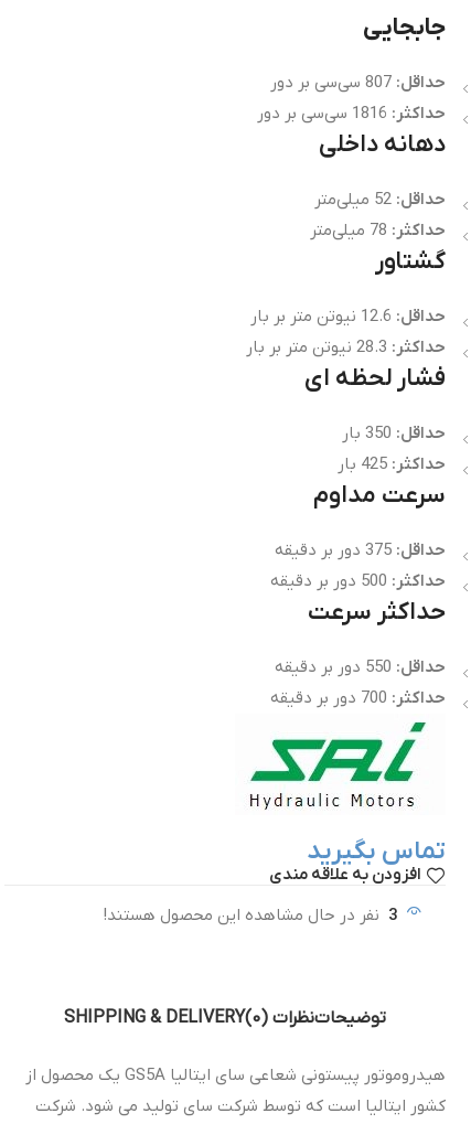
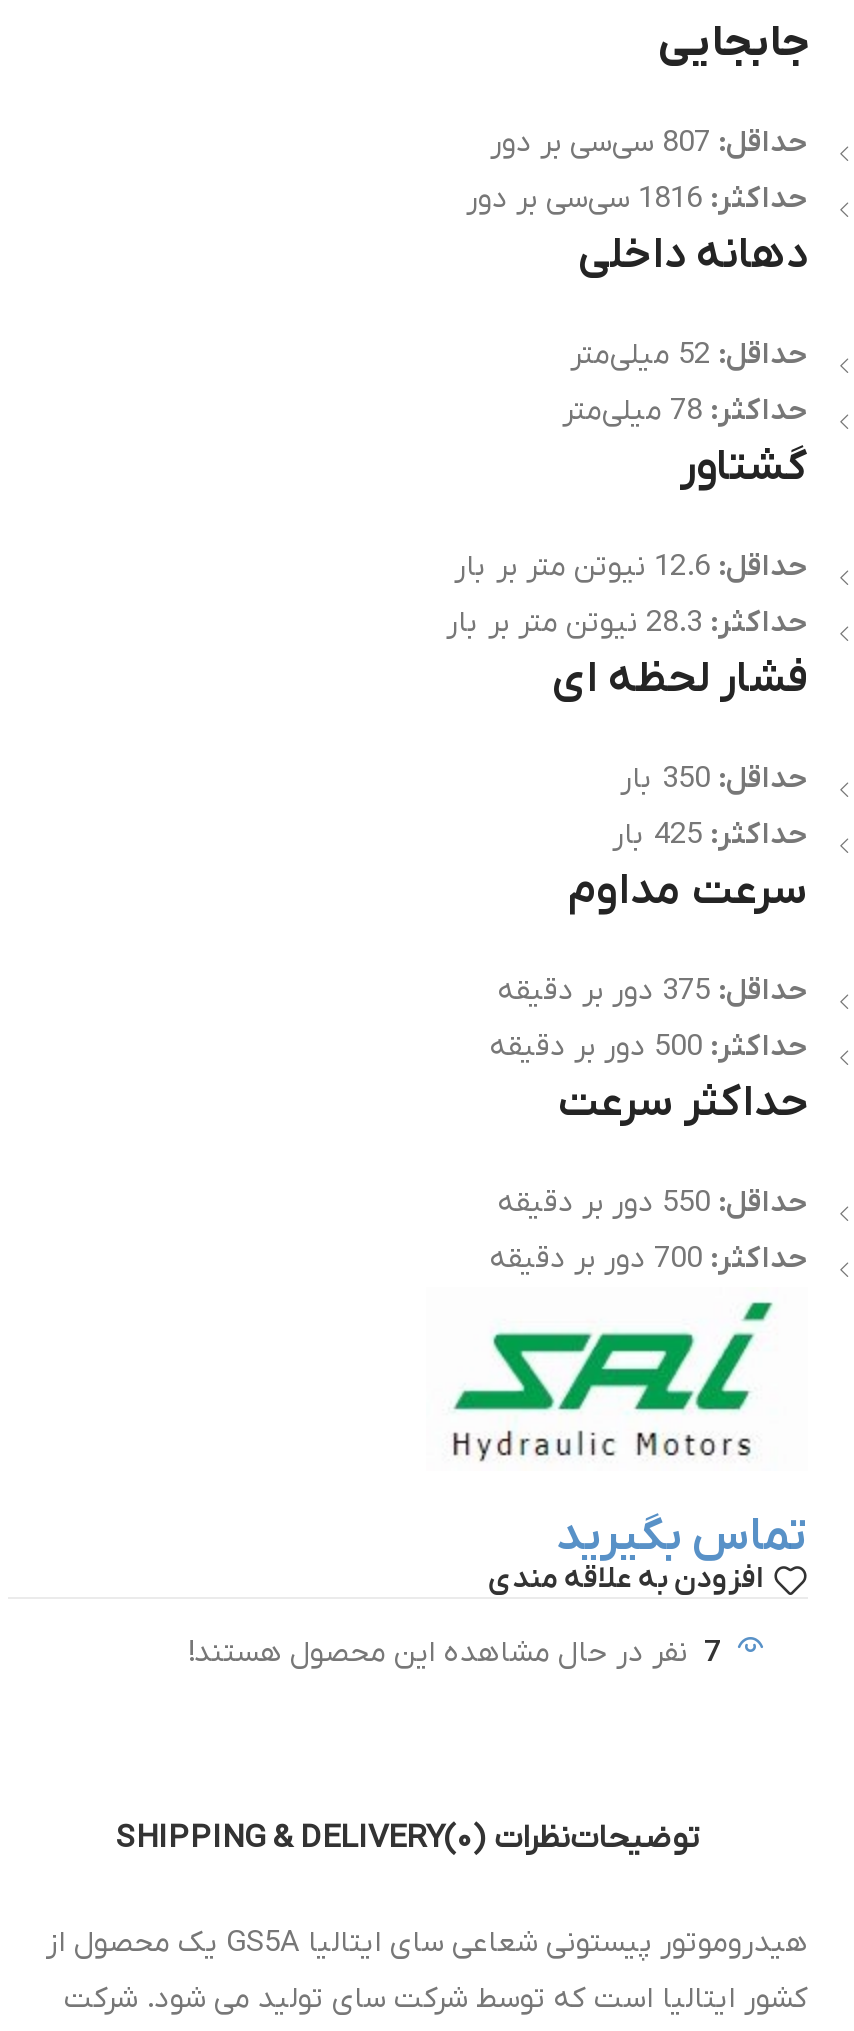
- 3 نفر در حال مشاهده این محصول هستند!
+ 7 نفر در حال مشاهده این محصول هستند!
